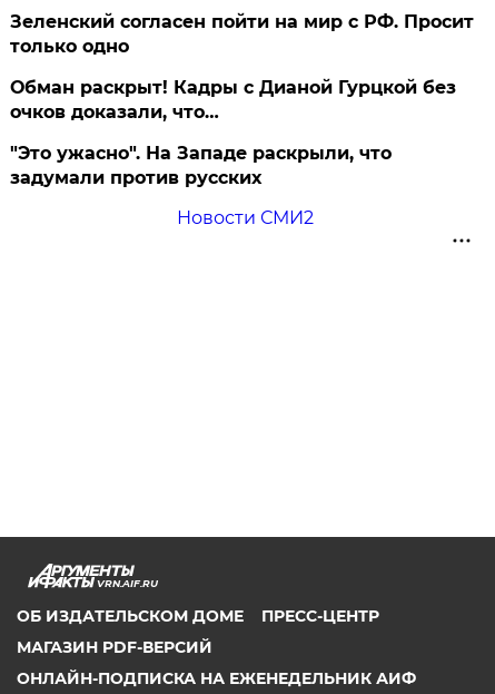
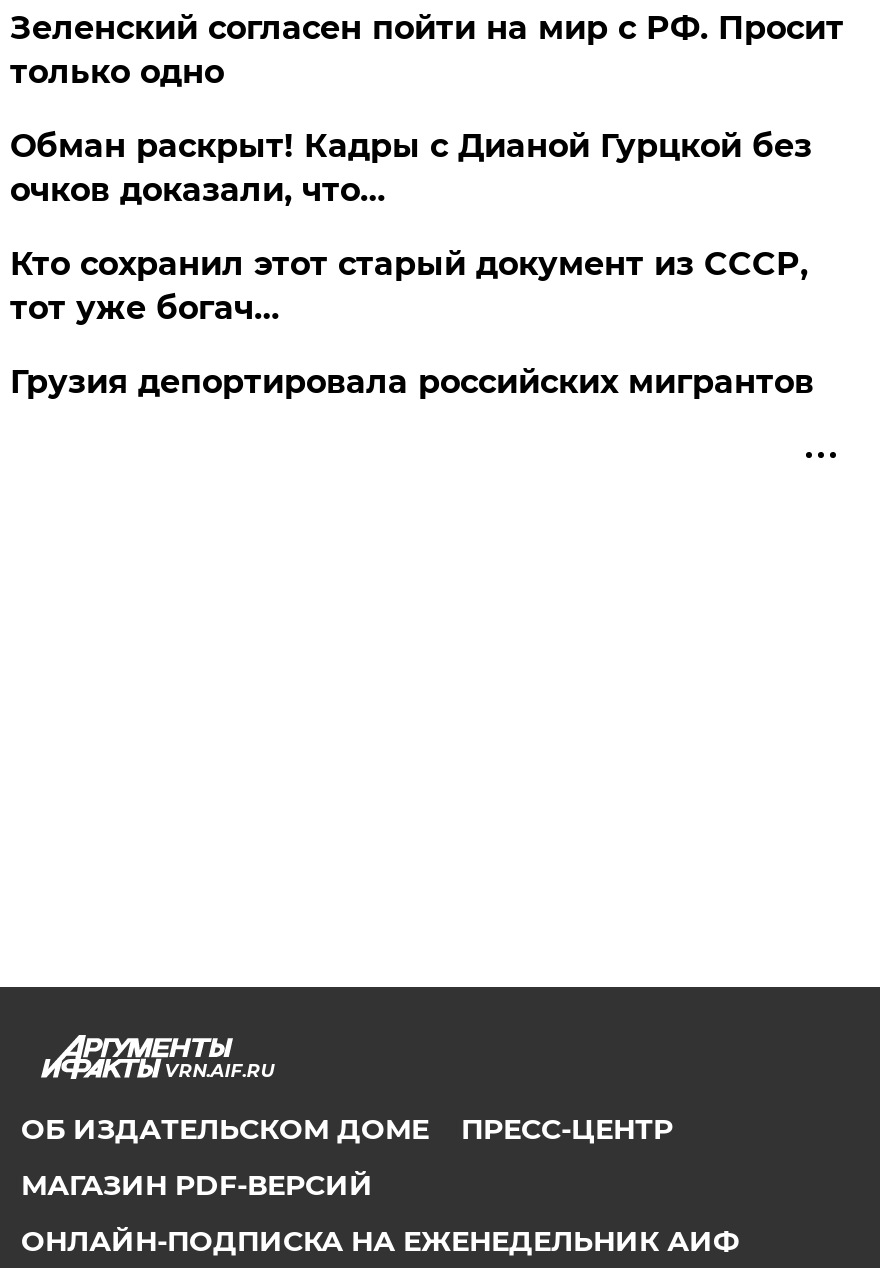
- "Это ужасно". На Западе раскрыли, что
- задумали против русских
+ Кто сохранил этот старый документ из СССР,
+ тот уже богач…

- Новости СМИ2
+ Грузия депортировала российских мигрантов
